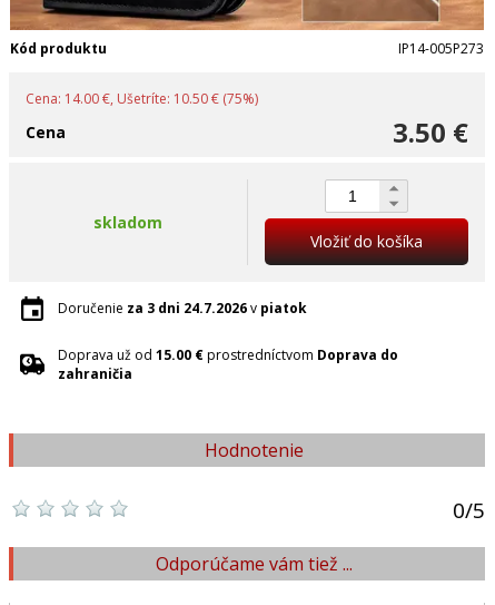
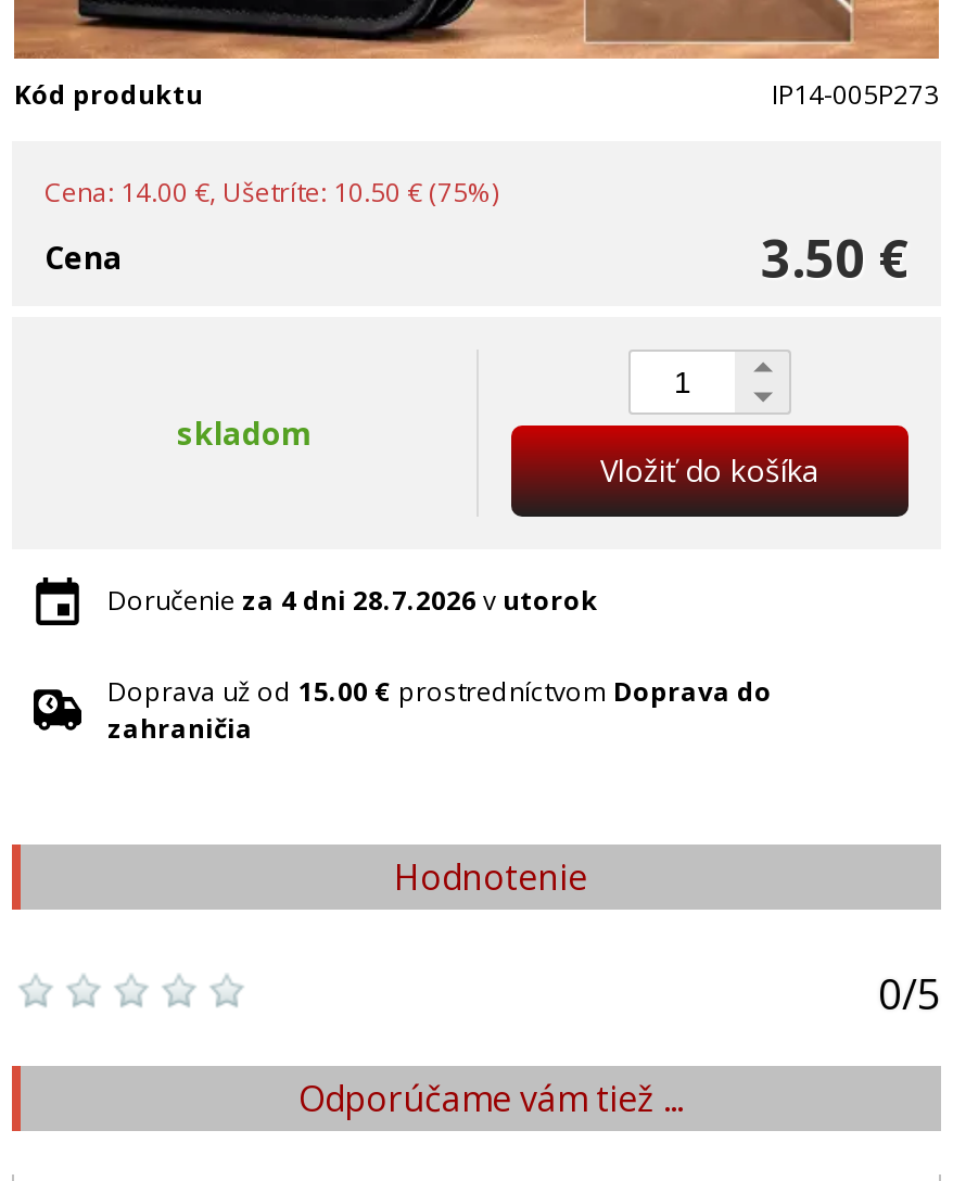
- Doručenie za 3 dni 24.7.2026 v piatok
+ Doručenie za 4 dni 28.7.2026 v utorok
